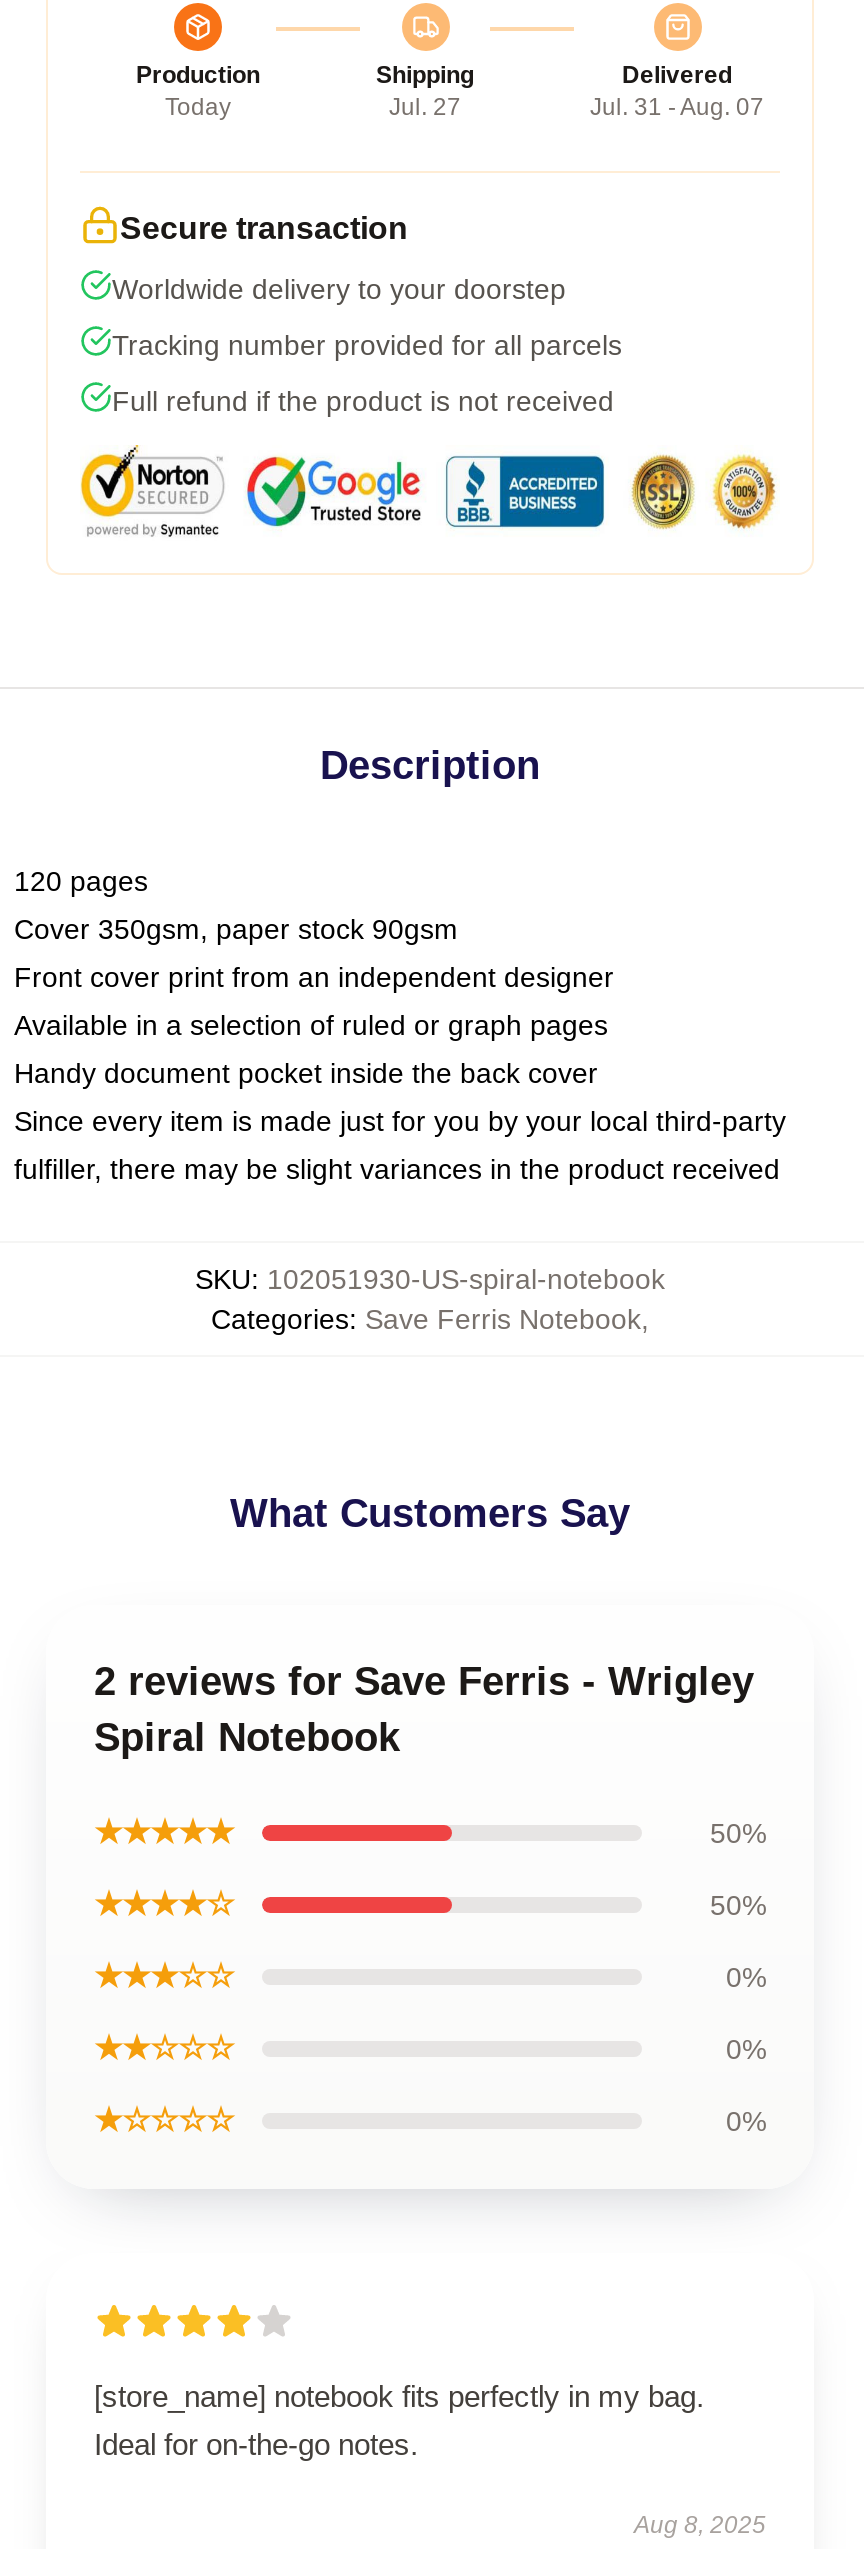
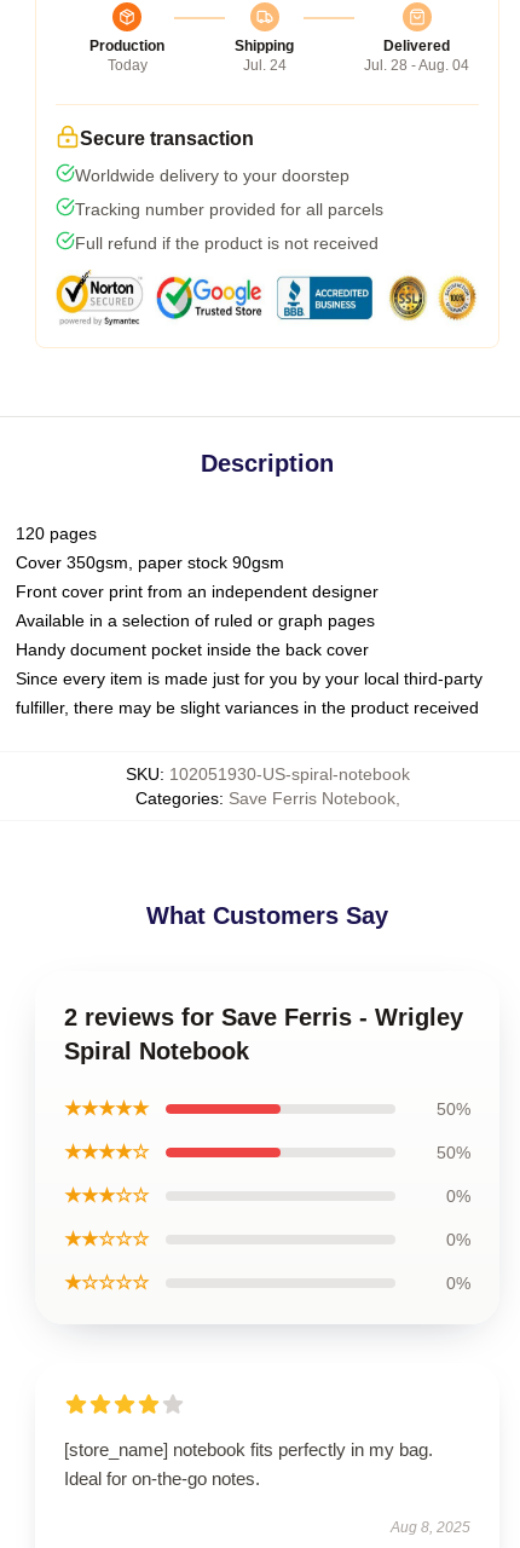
- Jul. 27
+ Jul. 24

- Jul. 31 - Aug. 07
+ Jul. 28 - Aug. 04
